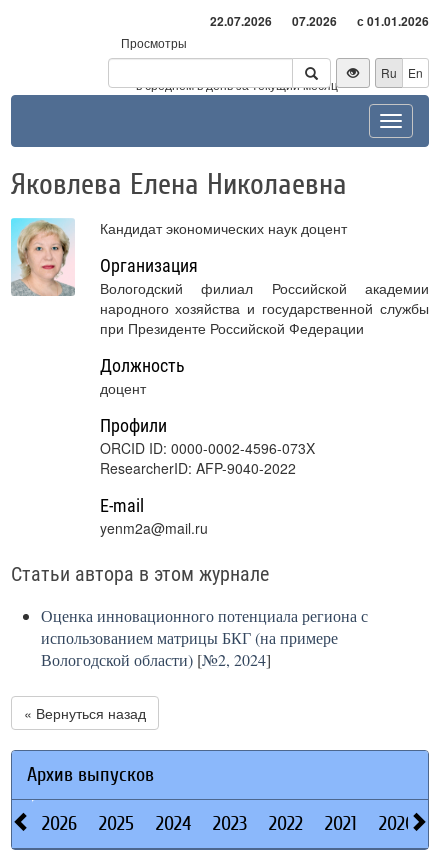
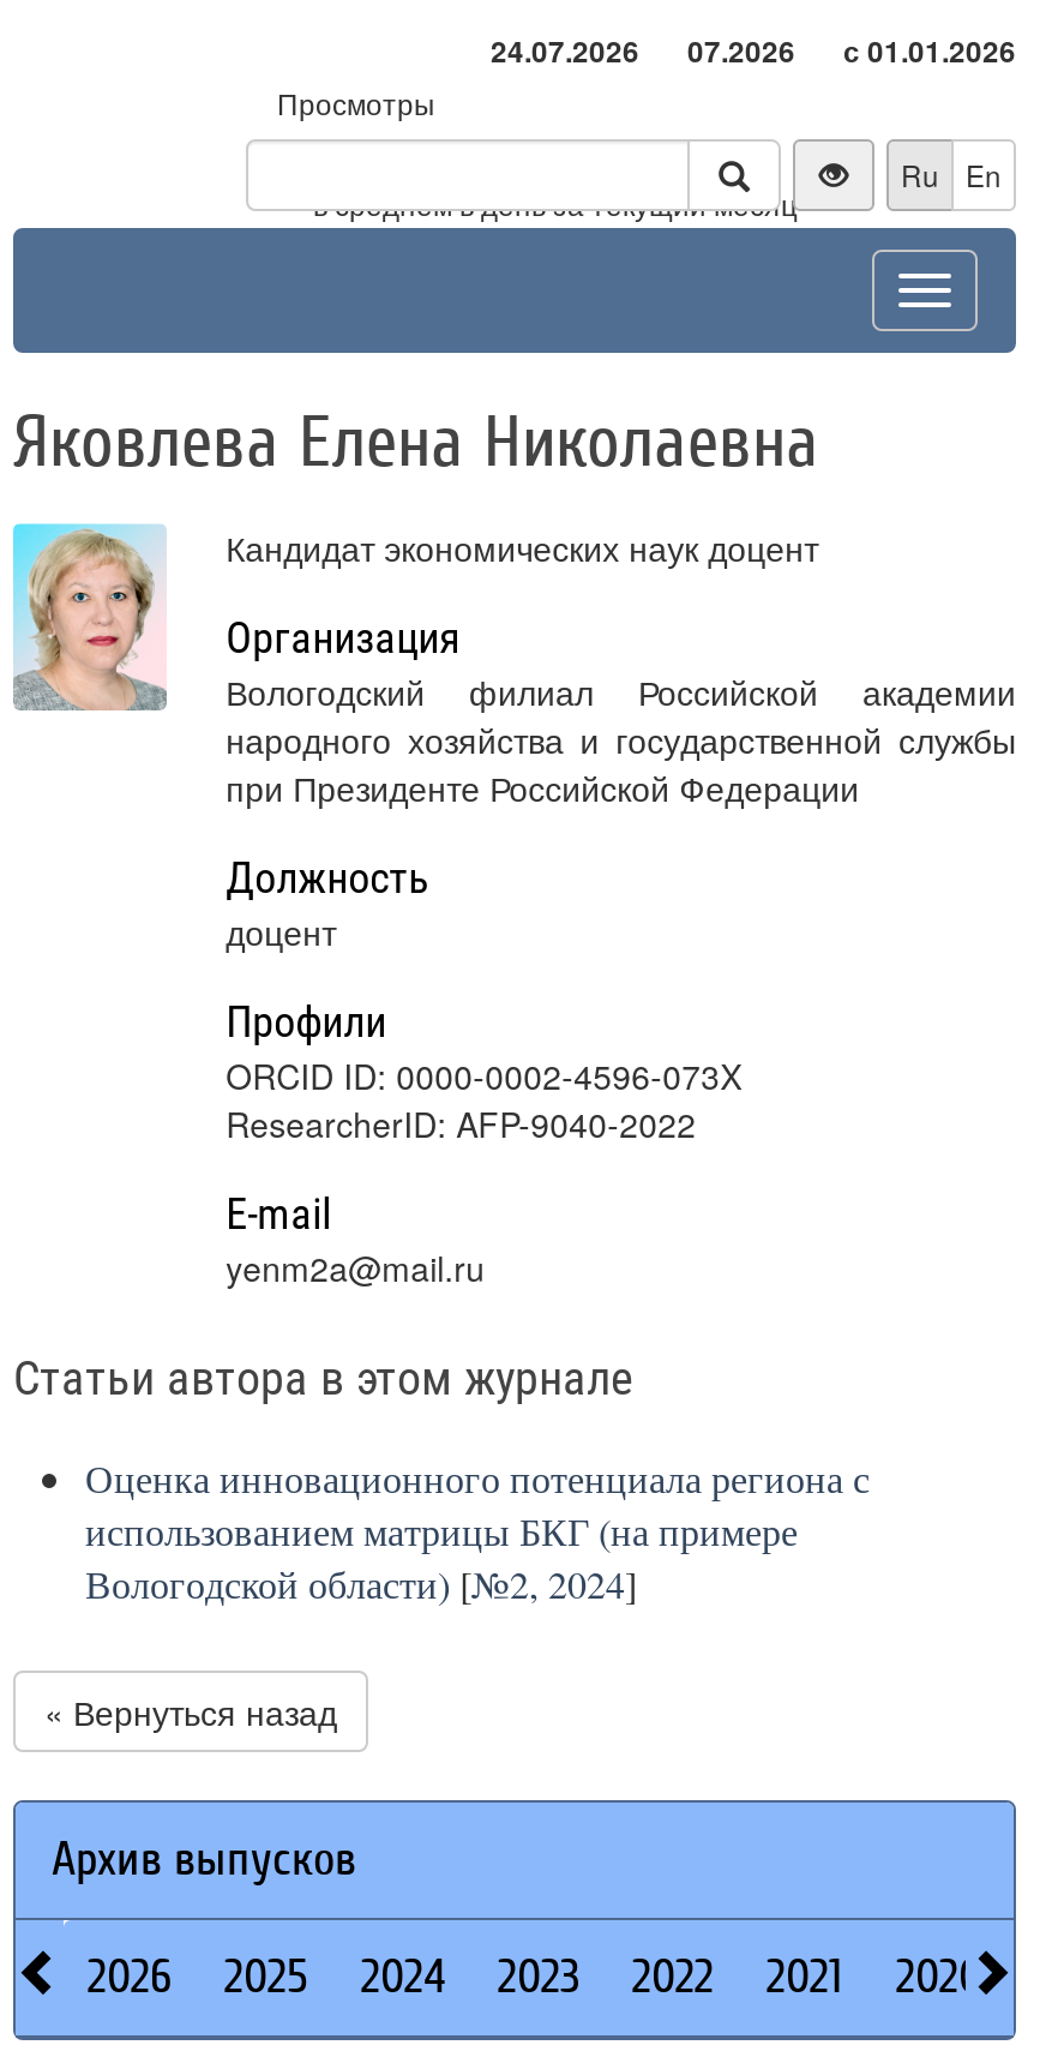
- 22.07.2026 07.2026 с 01.01.2026
+ 24.07.2026 07.2026 с 01.01.2026
